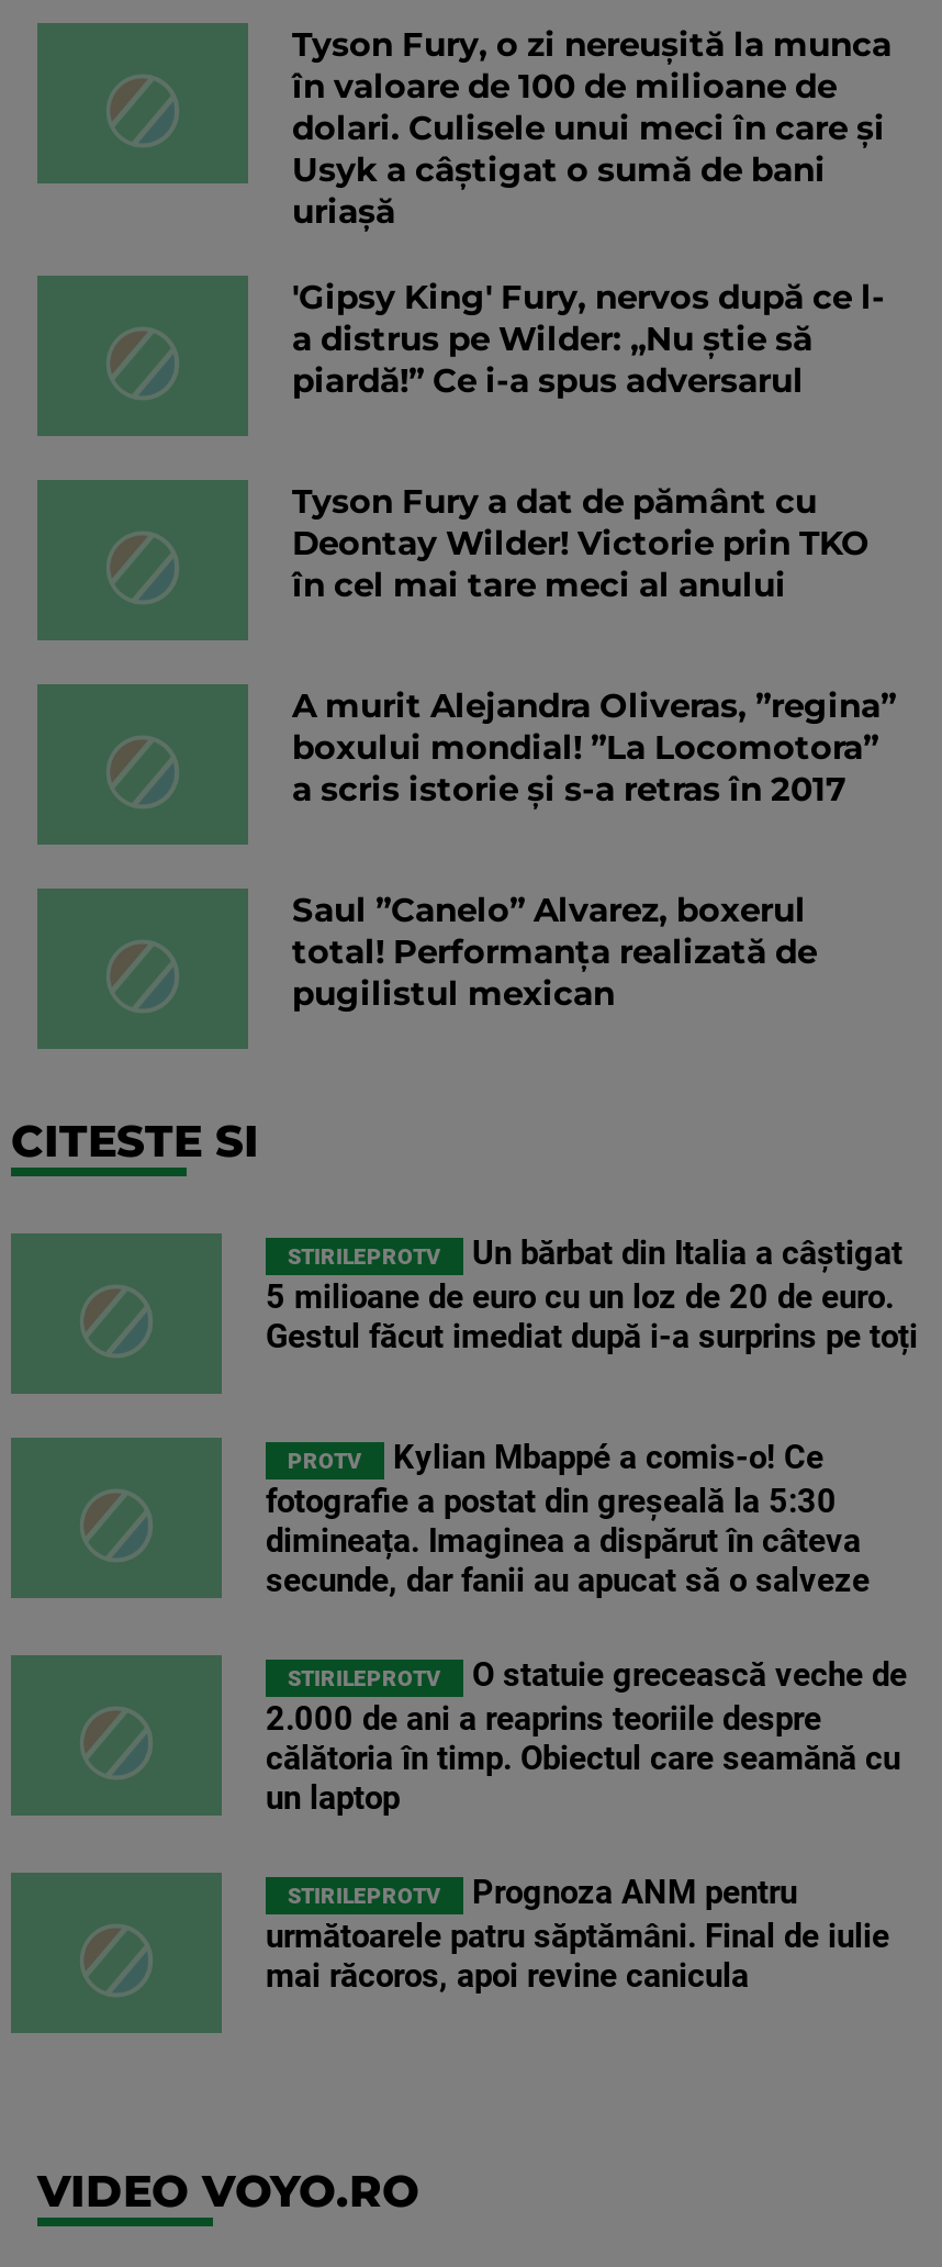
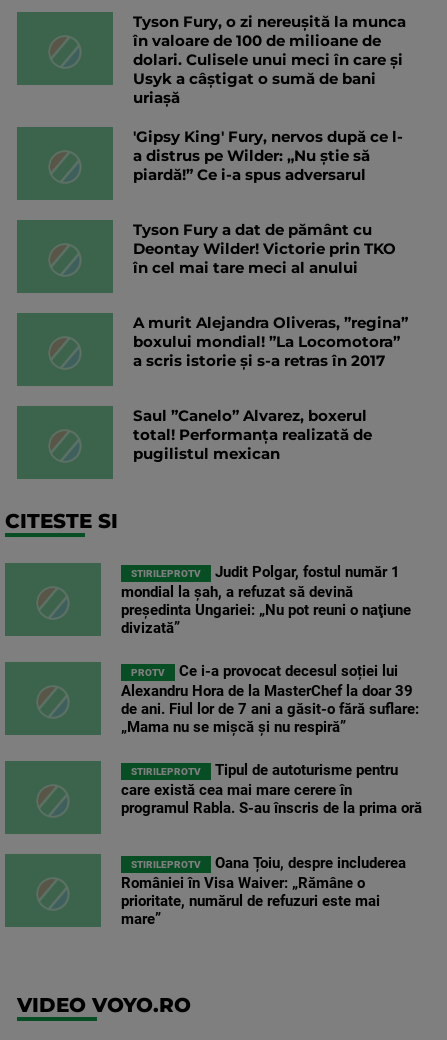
- Un bărbat din Italia a câștigat
- 5 milioane de euro cu un loz de 20 de euro.
- Gestul făcut imediat după i-a surprins pe toți
+ Judit Polgar, fostul număr 1
+ mondial la şah, a refuzat să devină
+ preşedinta Ungariei: „Nu pot reuni o naţiune
+ divizată”

- Kylian Mbappé a comis-o! Ce
- fotografie a postat din greșeală la 5:30
- dimineața. Imaginea a dispărut în câteva
- secunde, dar fanii au apucat să o salveze
+ Ce i-a provocat decesul soției lui
+ Alexandru Hora de la MasterChef la doar 39
+ de ani. Fiul lor de 7 ani a găsit-o fără suflare:
+ „Mama nu se mișcă și nu respiră”

- O statuie grecească veche de
- 2.000 de ani a reaprins teoriile despre
- călătoria în timp. Obiectul care seamănă cu
- un laptop
+ Tipul de autoturisme pentru
+ care există cea mai mare cerere în
+ programul Rabla. S-au înscris de la prima oră

- Prognoza ANM pentru
- următoarele patru săptămâni. Final de iulie
- mai răcoros, apoi revine canicula
+ Oana Țoiu, despre includerea
+ României în Visa Waiver: „Rămâne o
+ prioritate, numărul de refuzuri este mai
+ mare”
